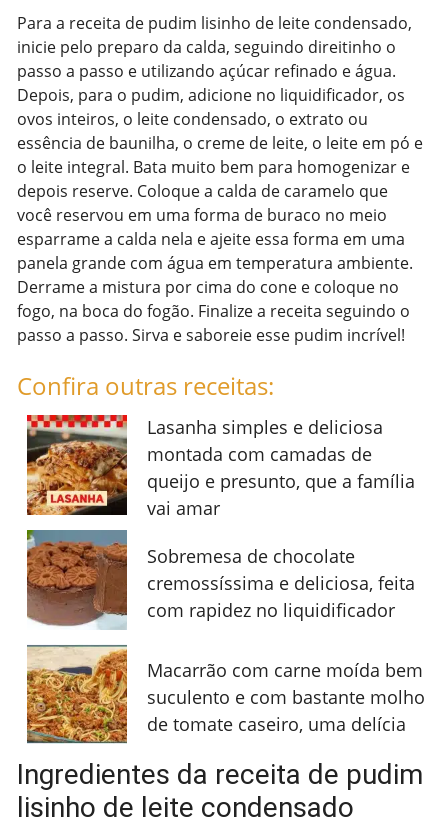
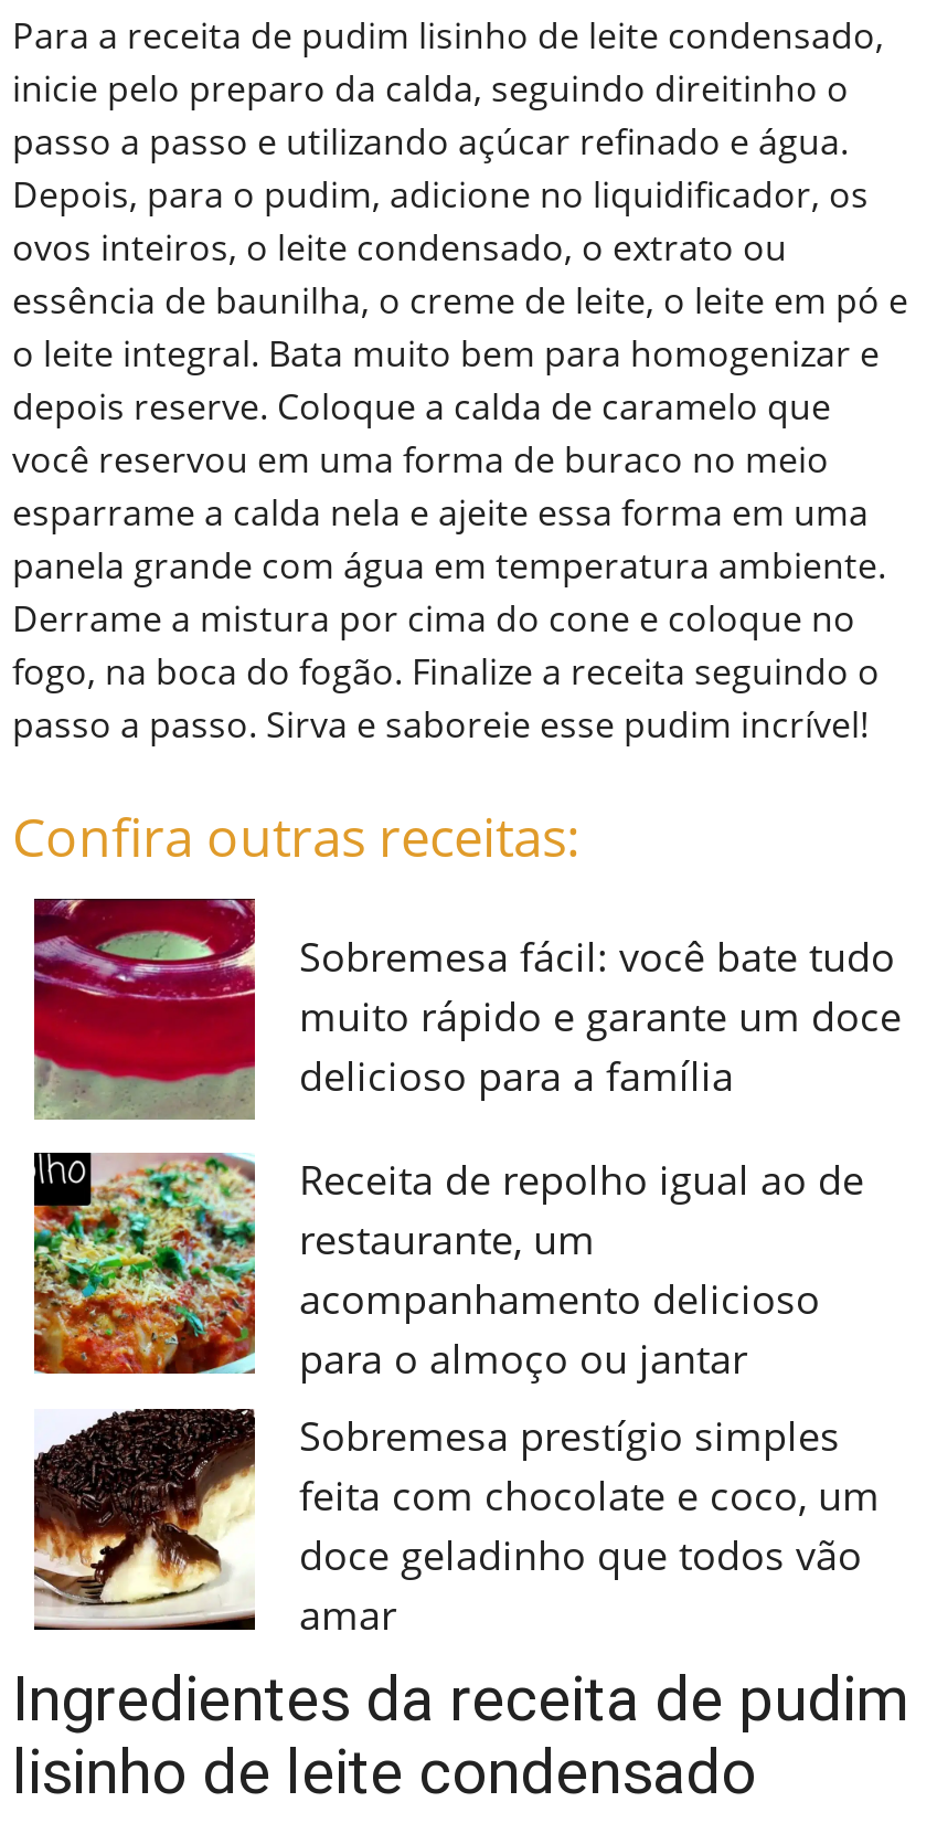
- [image]
- Lasanha simples e deliciosa
- montada com camadas de
- queijo e presunto, que a família
- vai amar
+ [image]
+ Sobremesa fácil: você bate tudo
+ muito rápido e garante um doce
+ delicioso para a família

- [image]
- Sobremesa de chocolate
- cremossíssima e deliciosa, feita
- com rapidez no liquidificador
+ [image]
+ Receita de repolho igual ao de
+ restaurante, um
+ acompanhamento delicioso
+ para o almoço ou jantar

- [image]
- Macarrão com carne moída bem
- suculento e com bastante molho
- de tomate caseiro, uma delícia
+ [image]
+ Sobremesa prestígio simples
+ feita com chocolate e coco, um
+ doce geladinho que todos vão
+ amar
